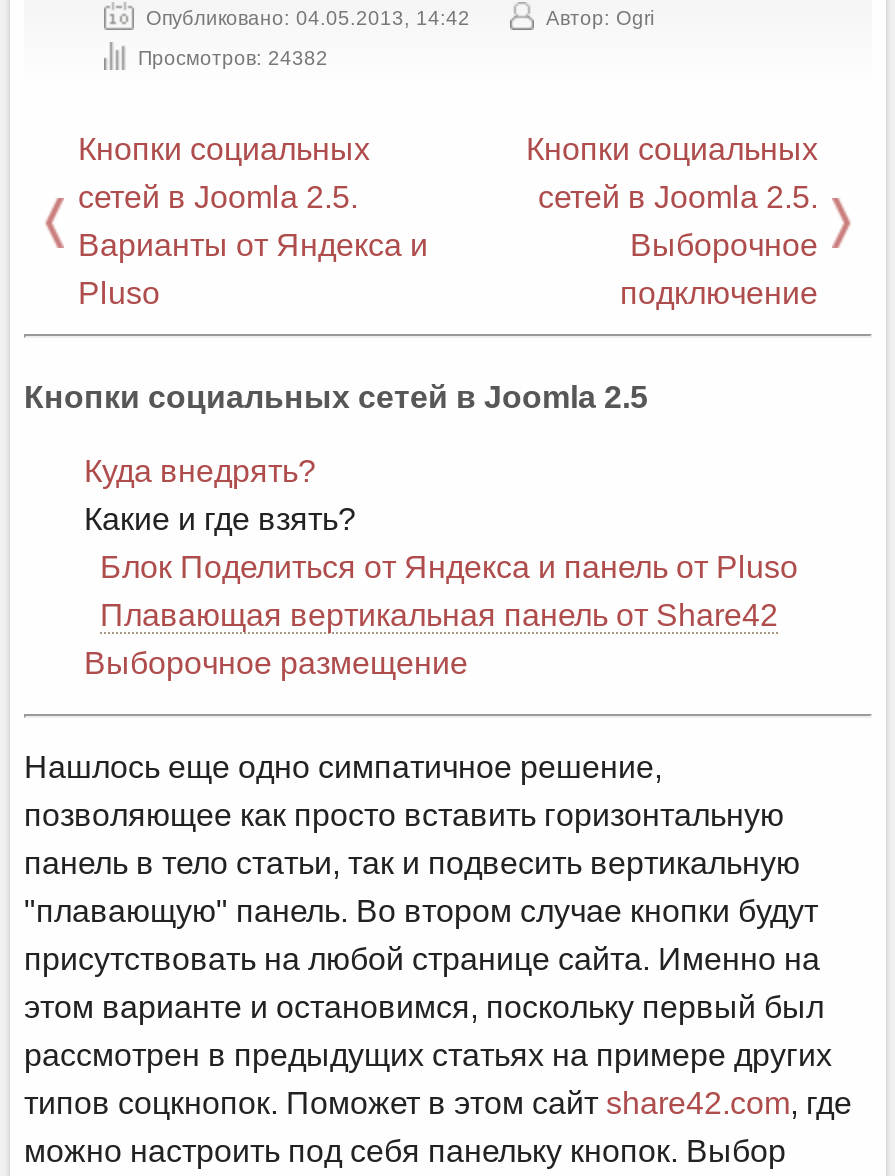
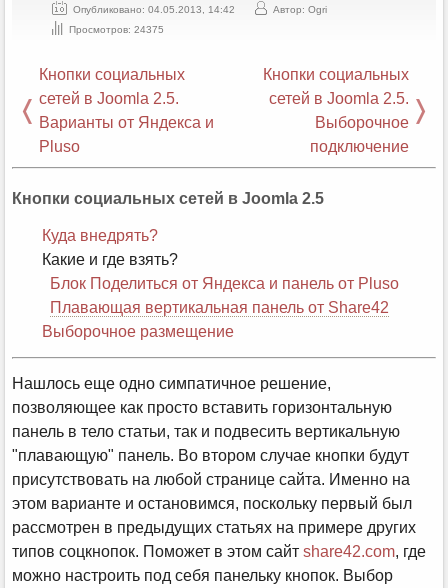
- Просмотров: 24382
+ Просмотров: 24375
